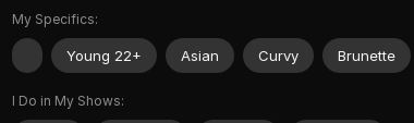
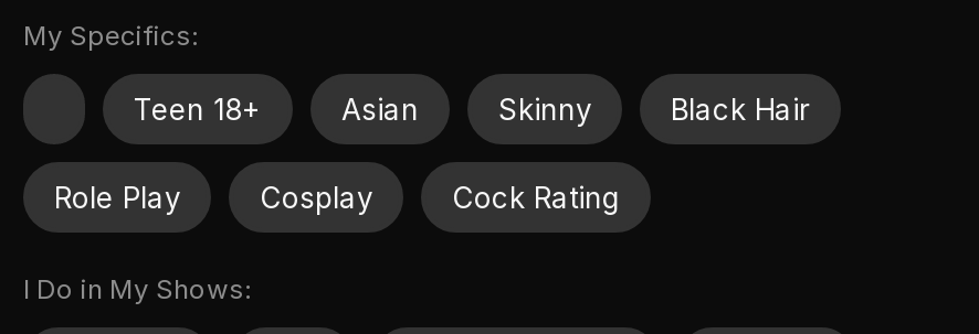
- Young 22+
+ Teen 18+

- Curvy
- Brunette
+ Skinny
+ Black Hair
+ Role Play
+ Cosplay
+ Cock Rating
